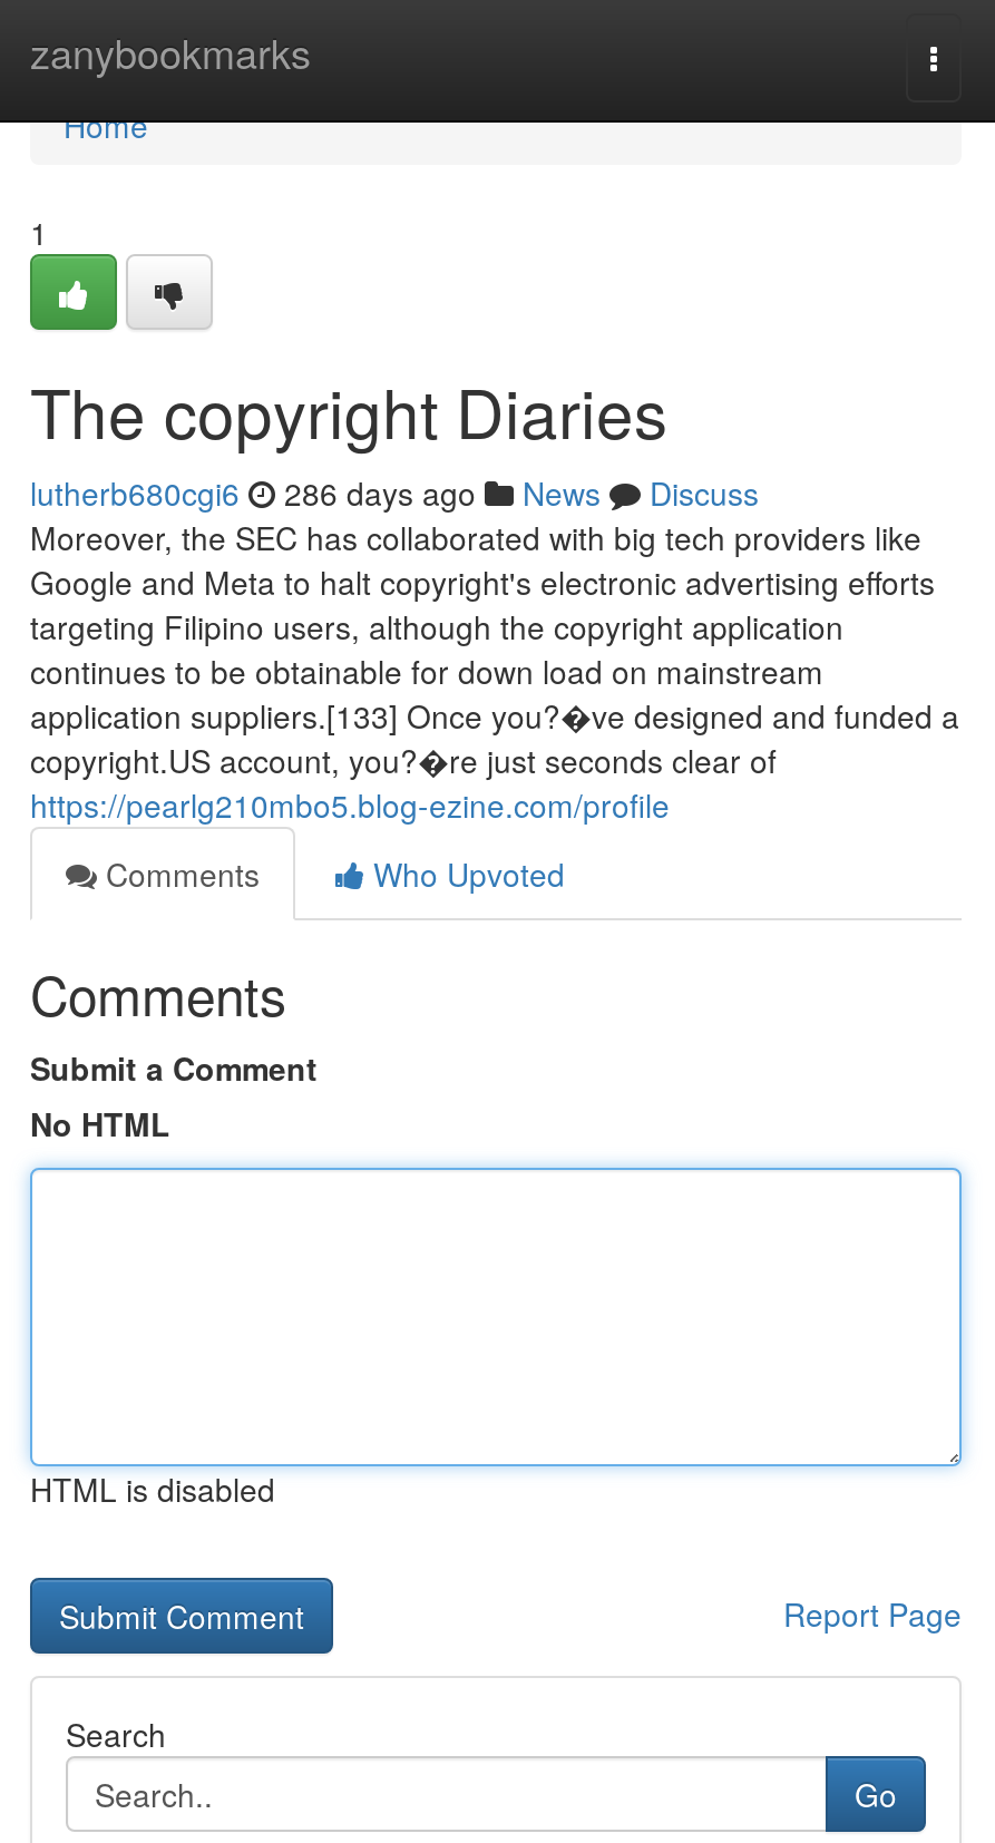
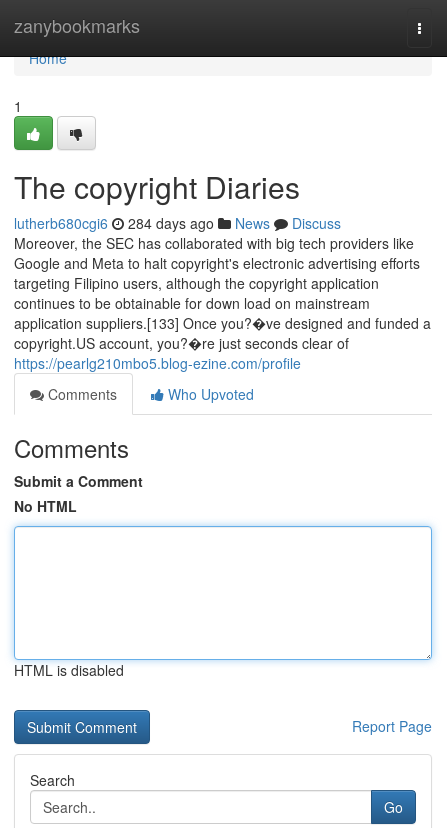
- lutherb680cgi6 286 days ago News Discuss
+ lutherb680cgi6 284 days ago News Discuss
